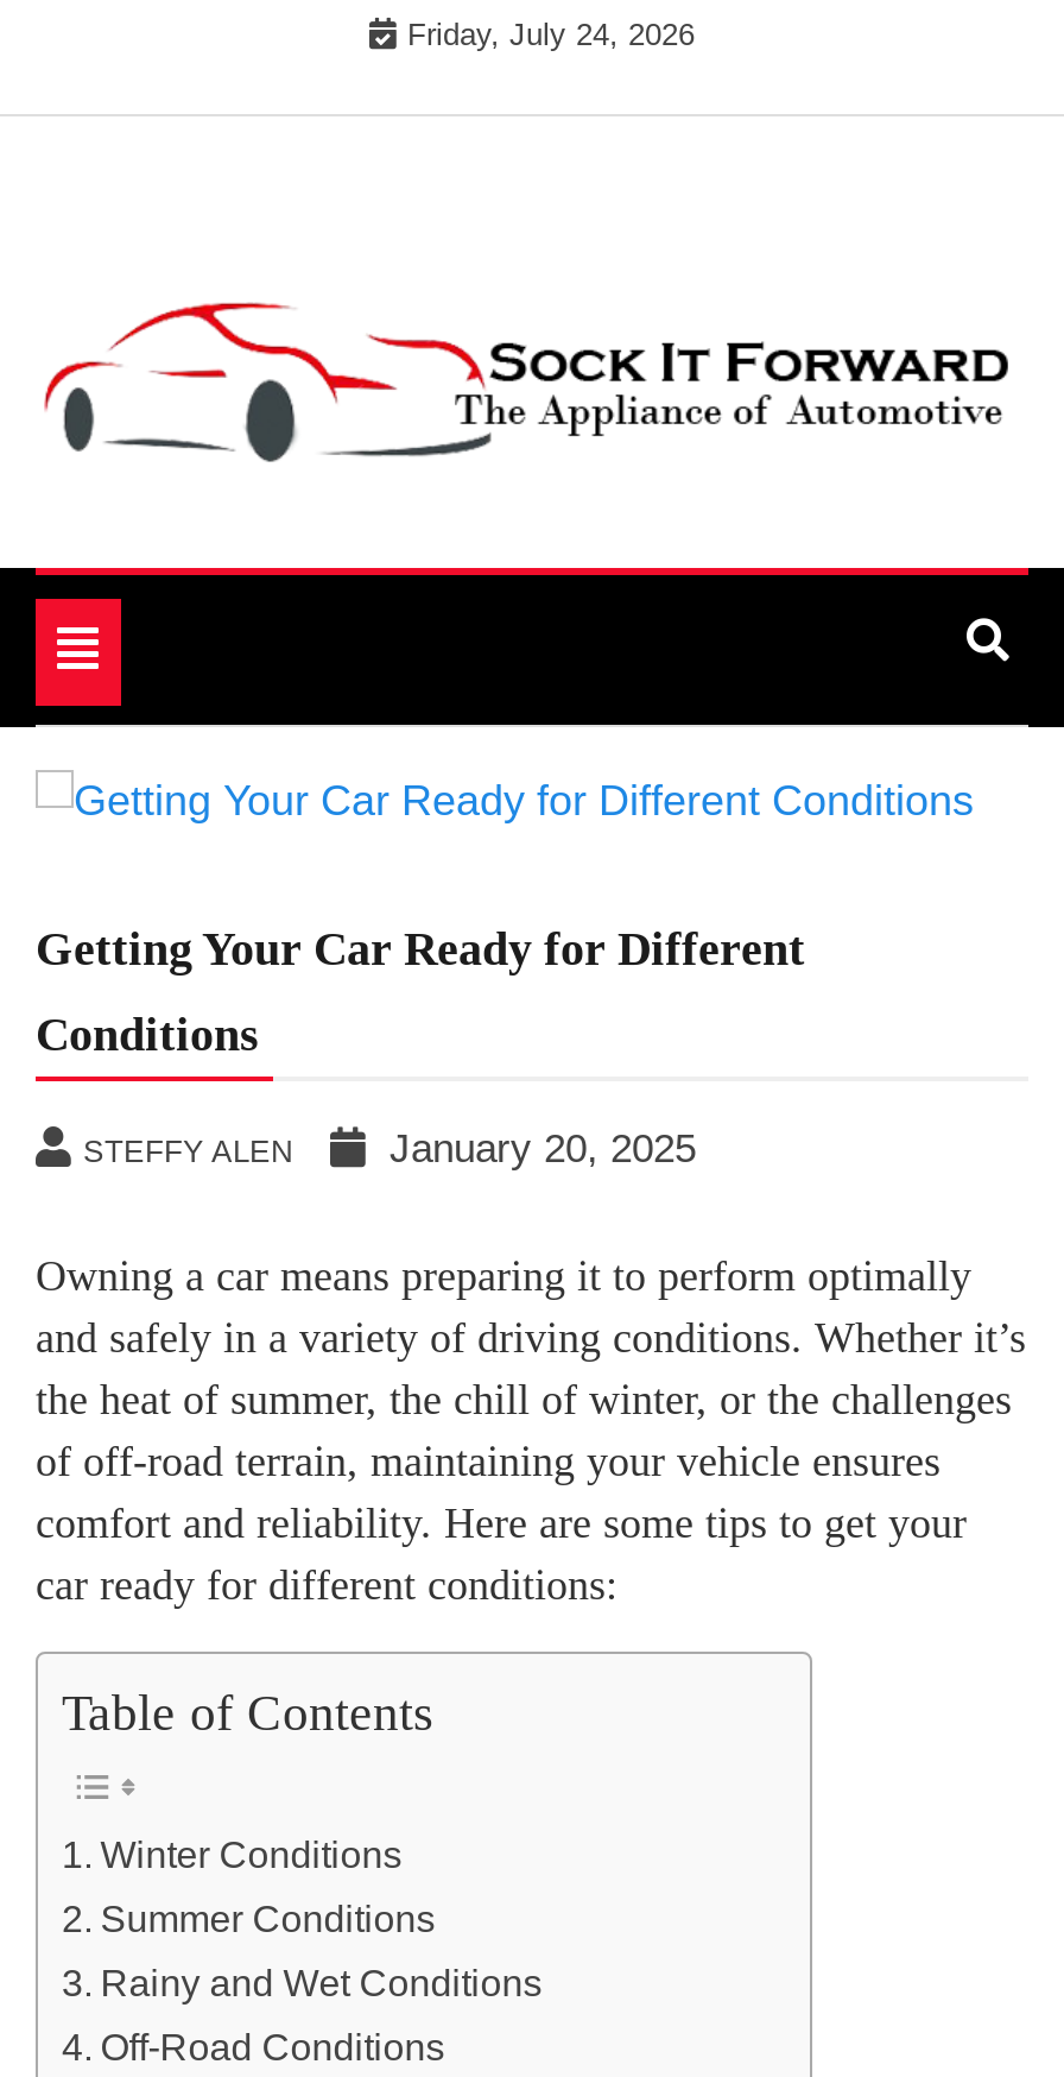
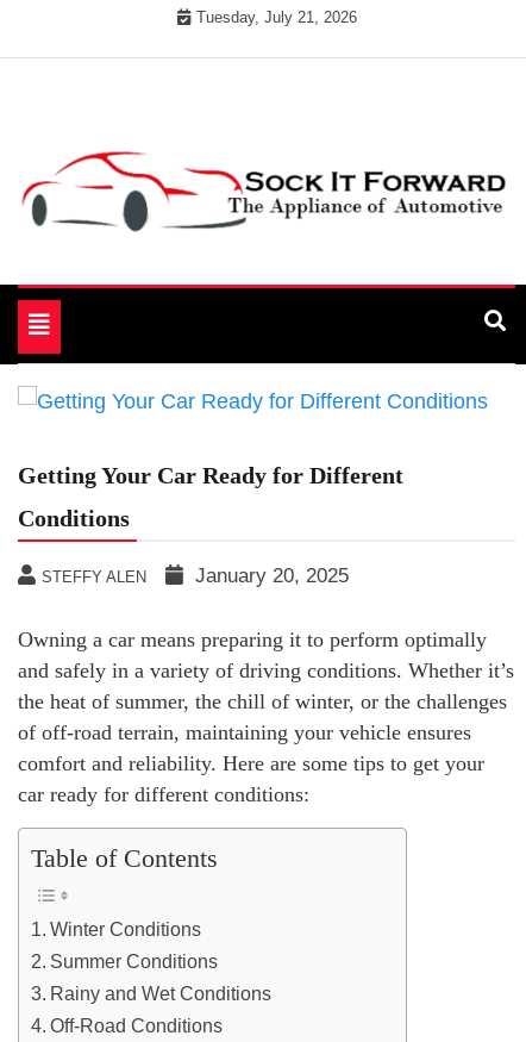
- Friday, July 24, 2026
+ Tuesday, July 21, 2026
